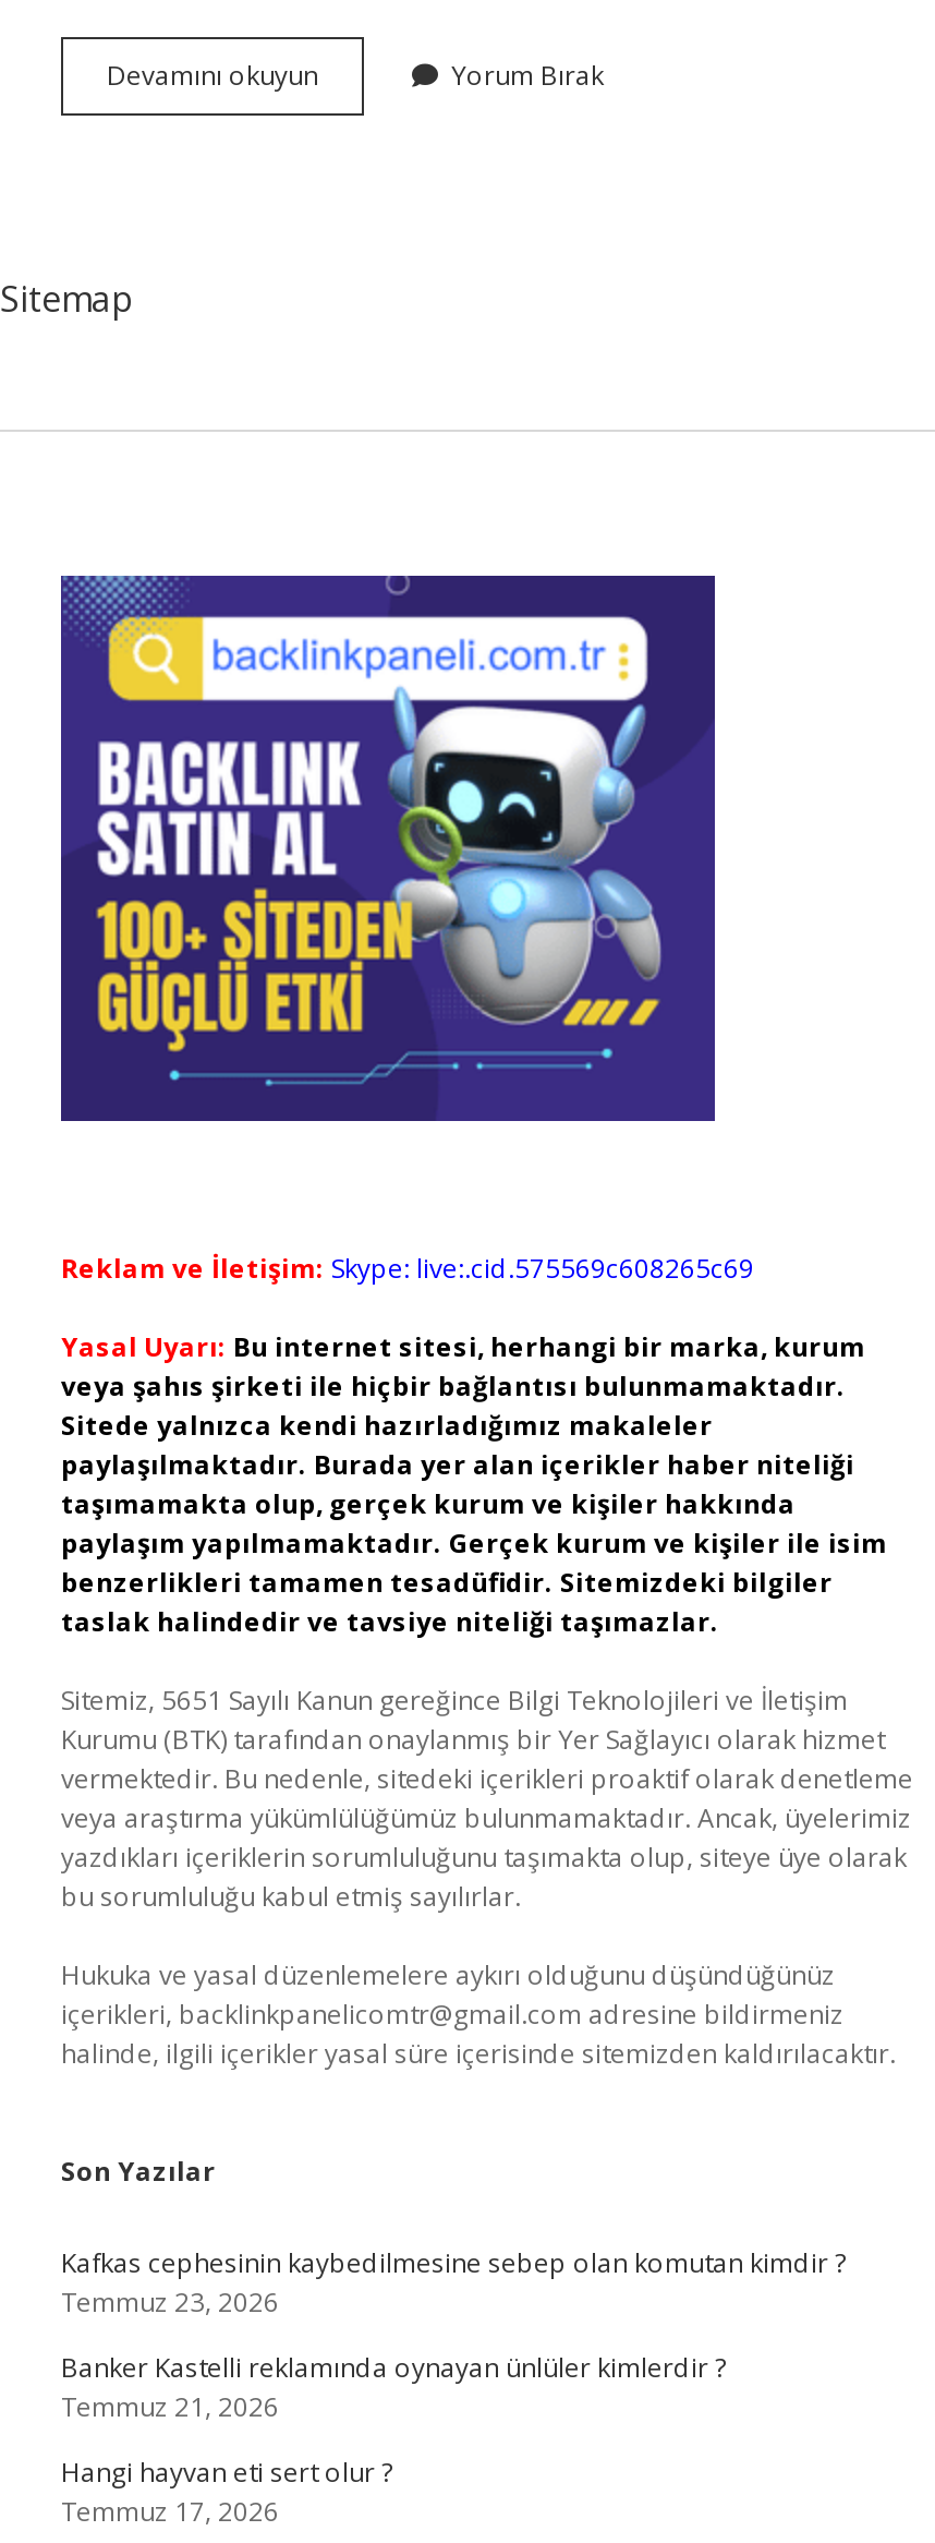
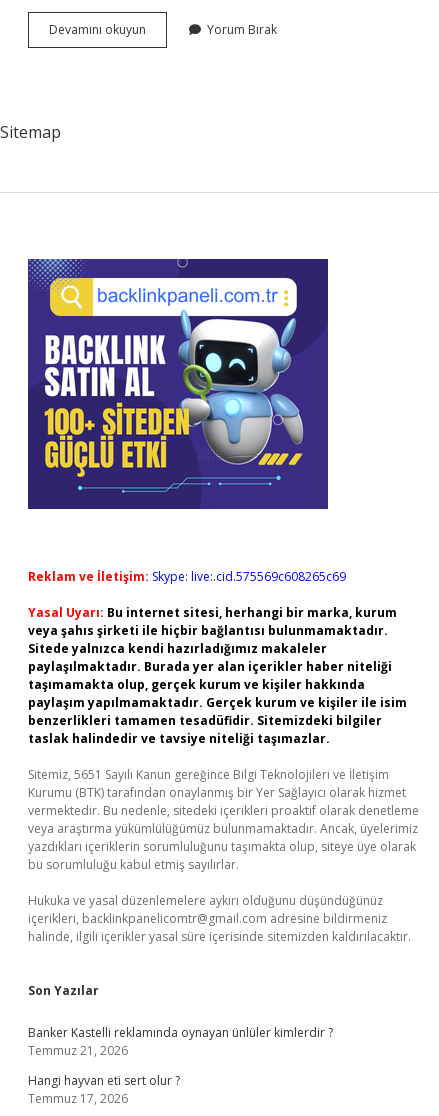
- Kafkas cephesinin kaybedilmesine sebep olan komutan kimdir ?
- Temmuz 23, 2026
